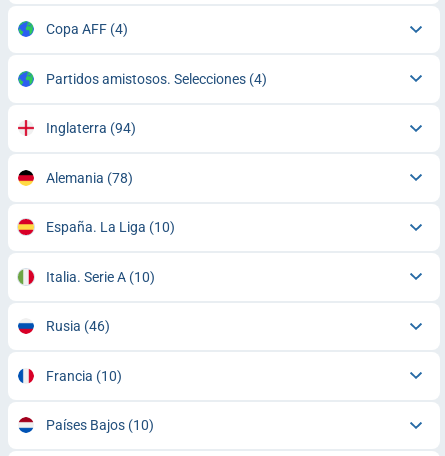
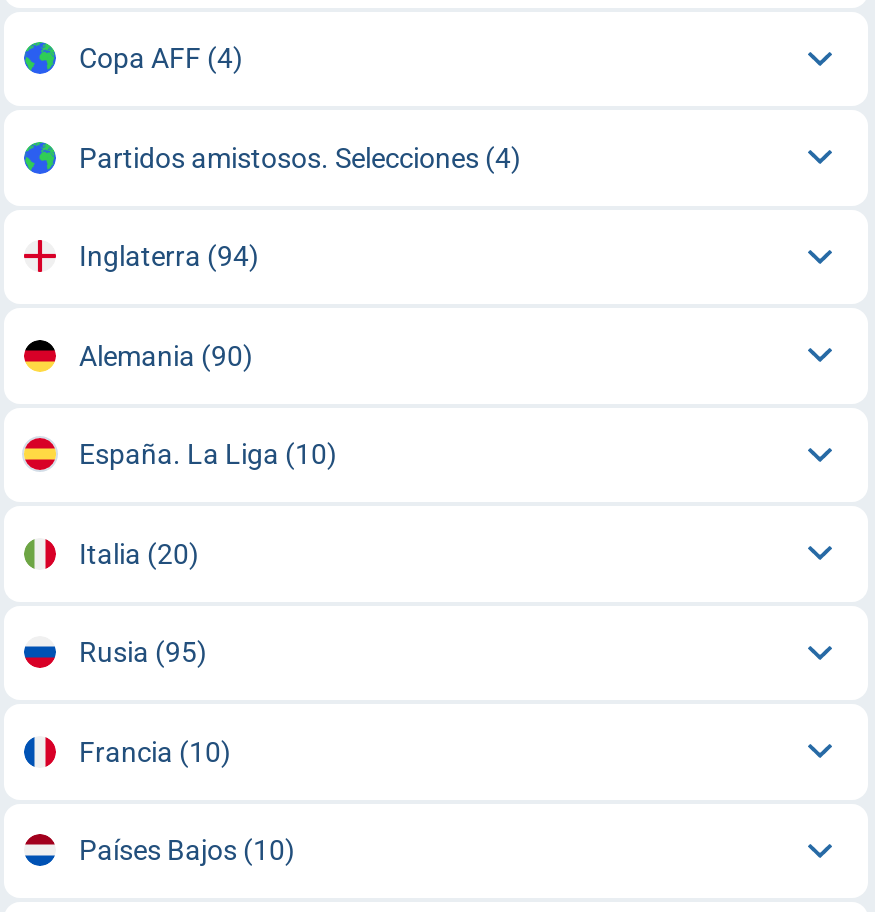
- Alemania (78)
+ Alemania (90)

- Italia. Serie A (10)
+ Italia (20)

- Rusia (46)
+ Rusia (95)
